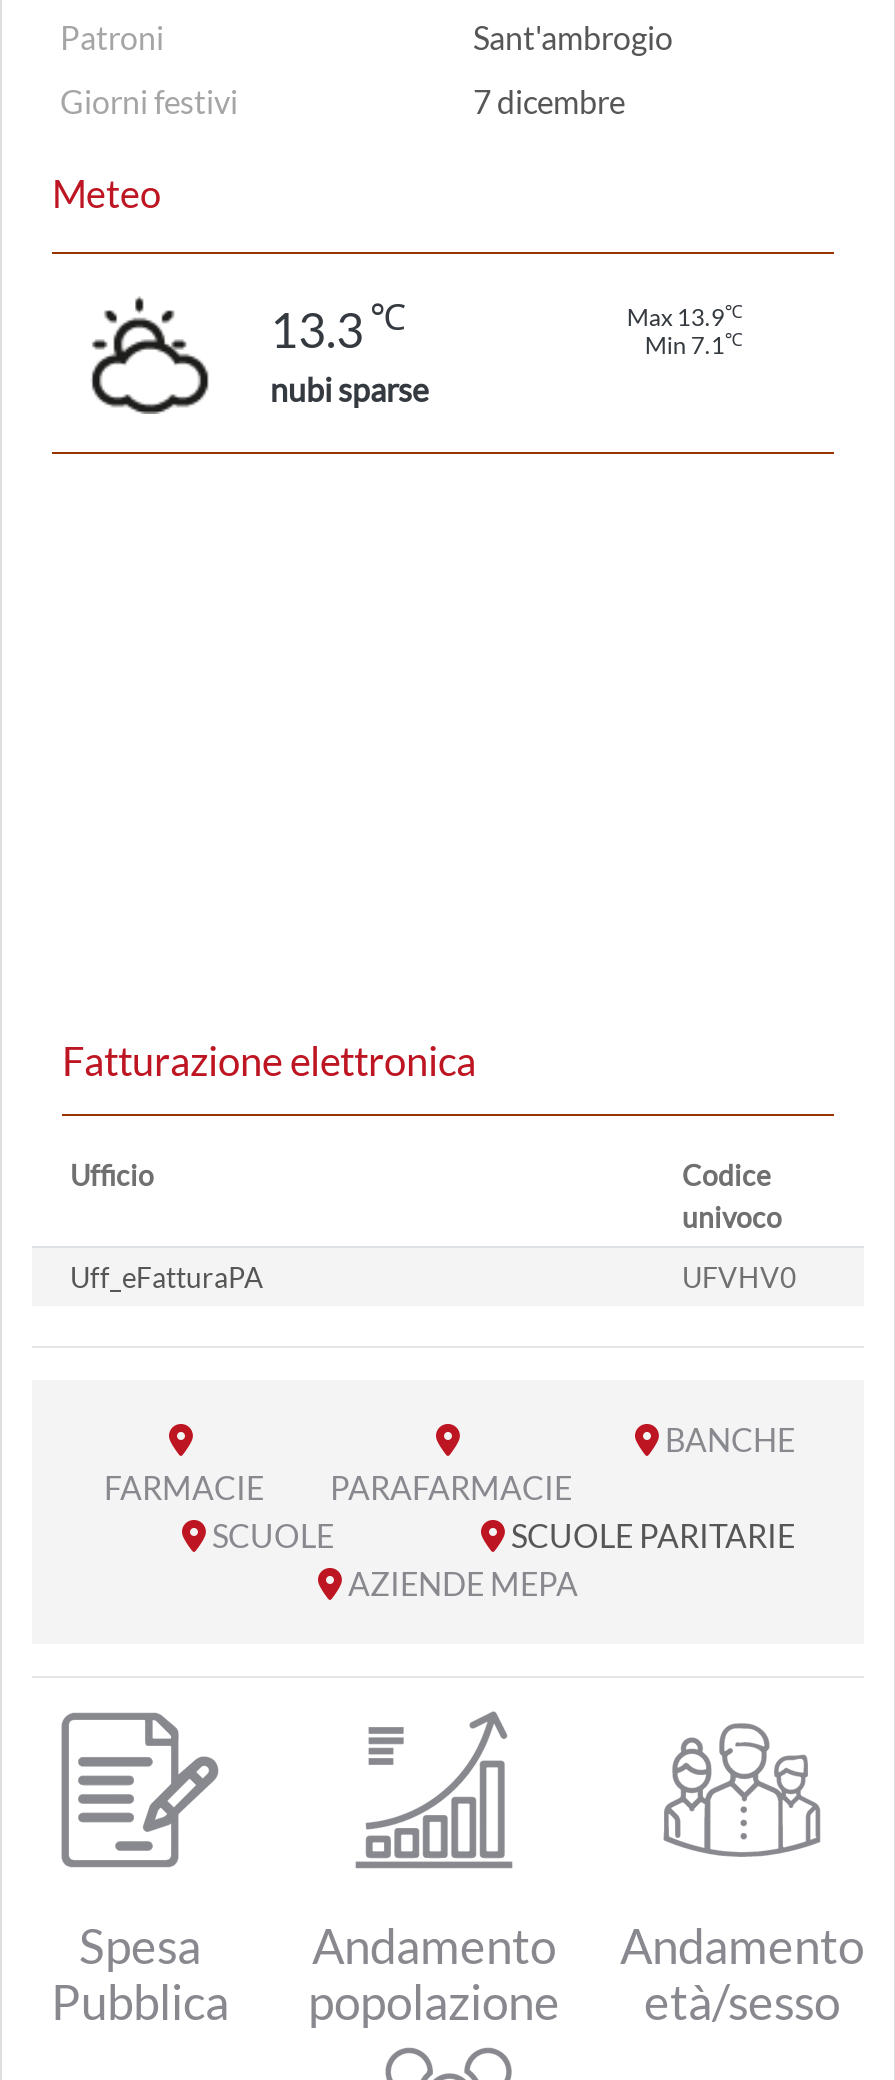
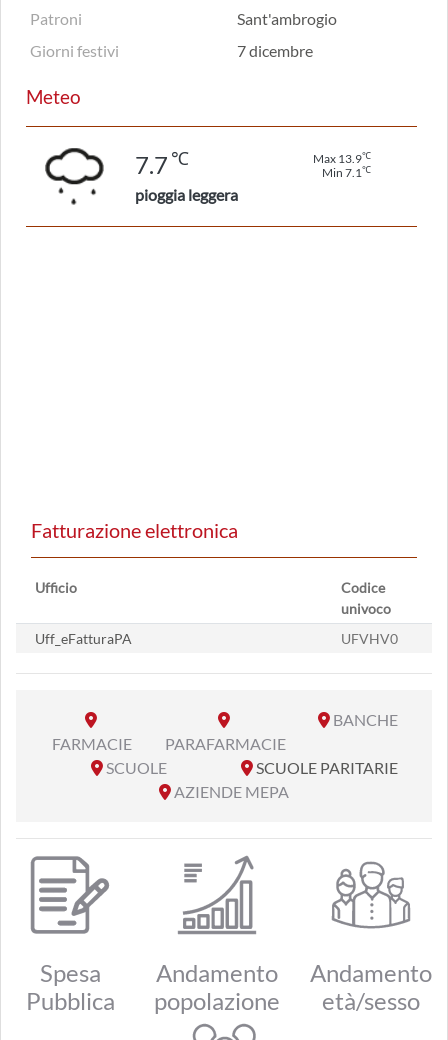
- [image]
- 13.3℃
+ [image]
+ 7.7℃

- nubi sparse
+ pioggia leggera
